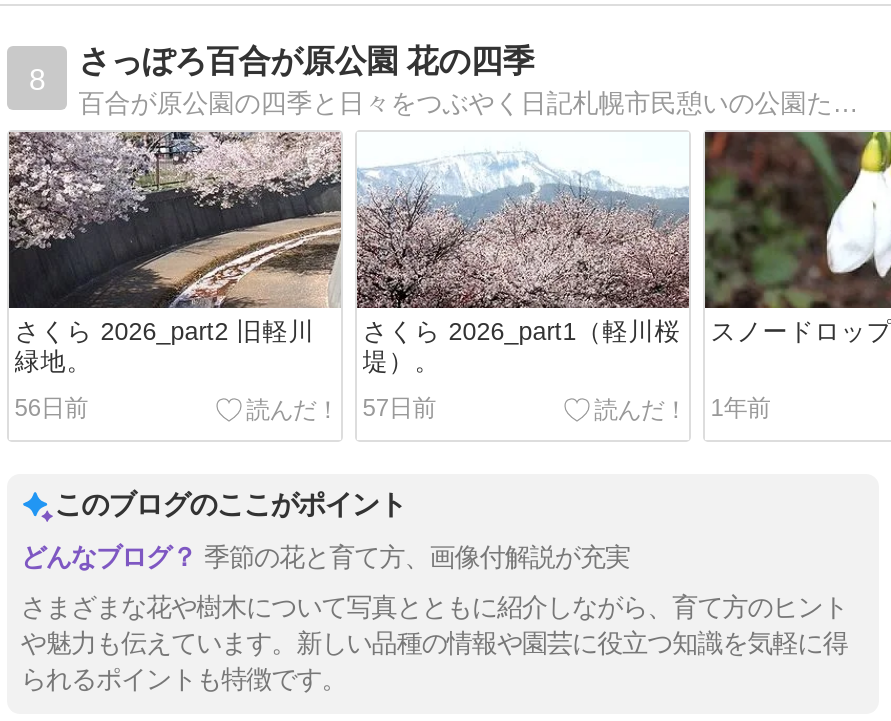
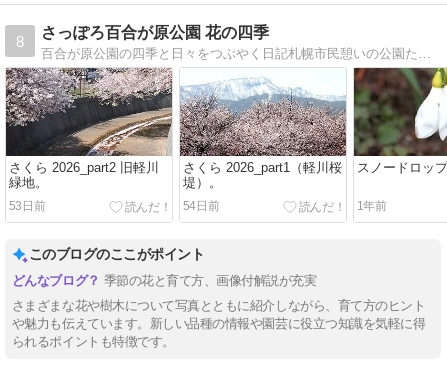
- 56日前
+ 53日前

- 57日前
+ 54日前
